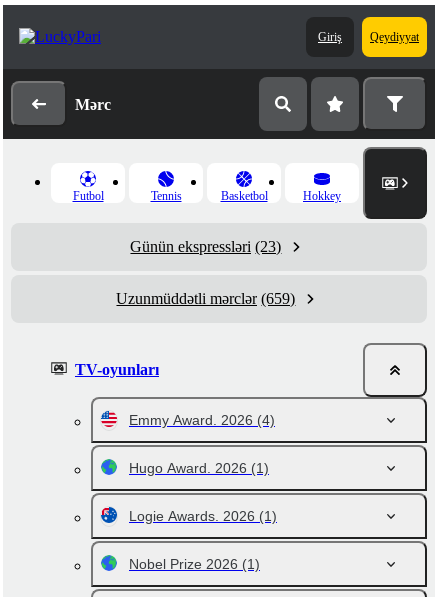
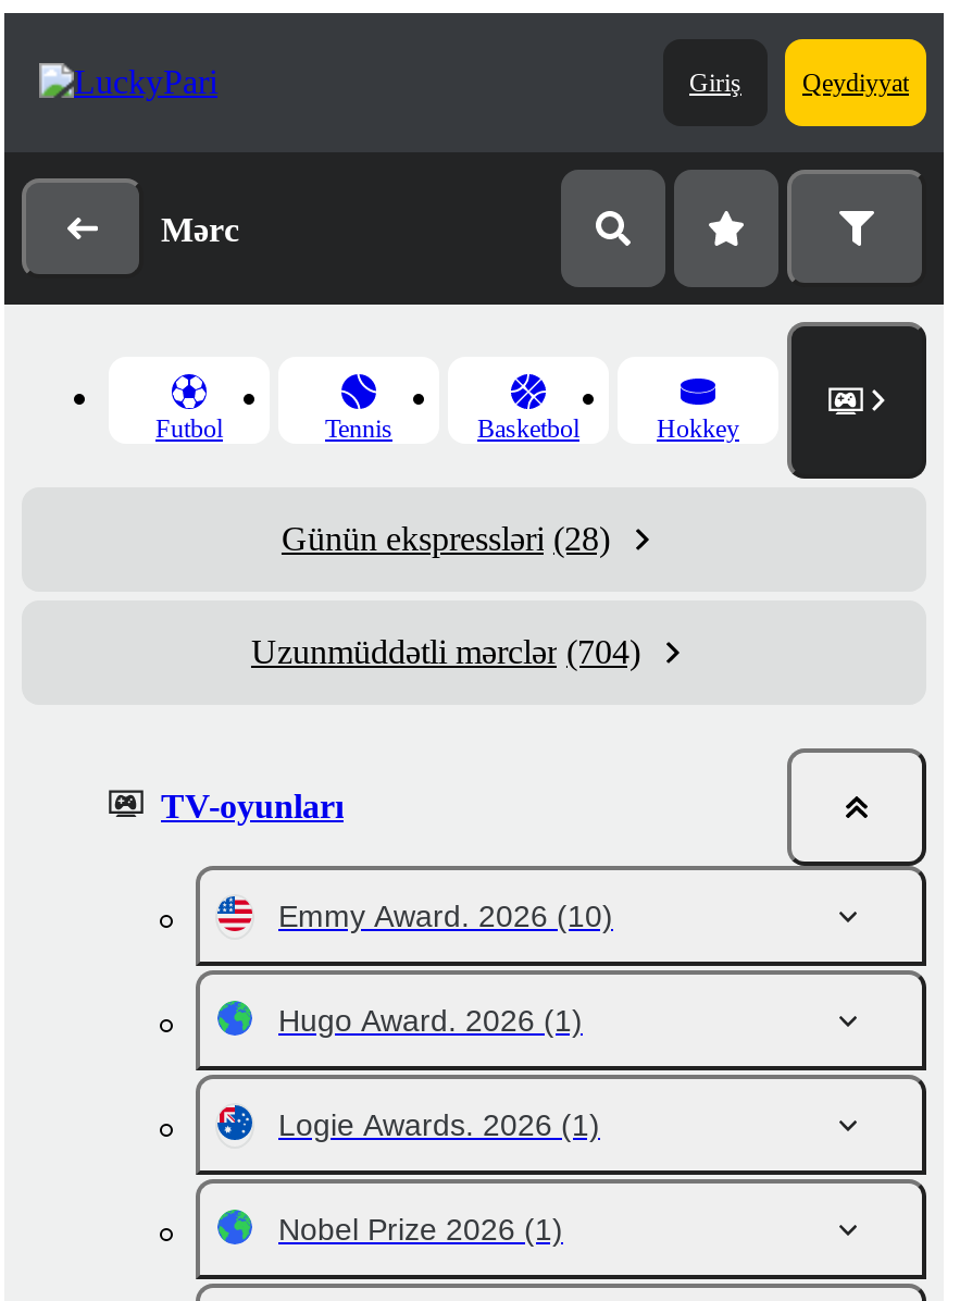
- Günün ekspressləri (23)
+ Günün ekspressləri (28)

- Uzunmüddətli mərclər (659)
+ Uzunmüddətli mərclər (704)

- Emmy Award. 2026 (4)
+ Emmy Award. 2026 (10)
